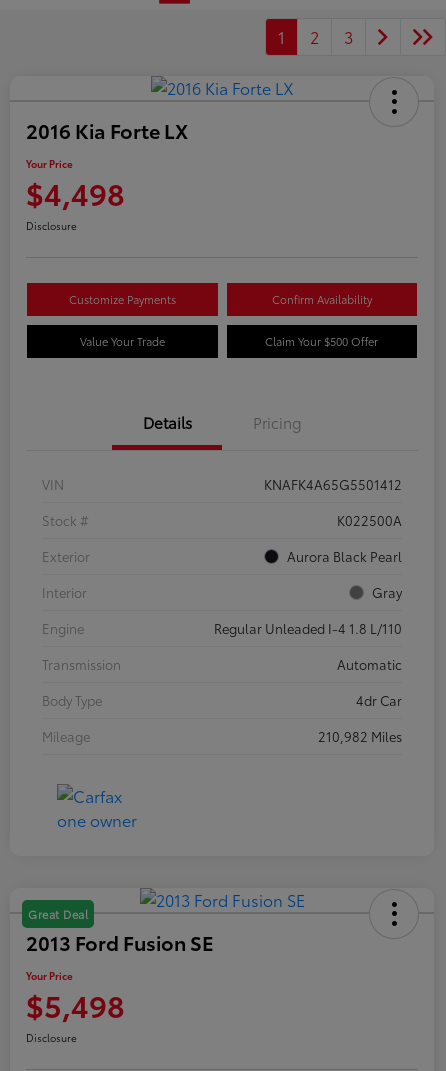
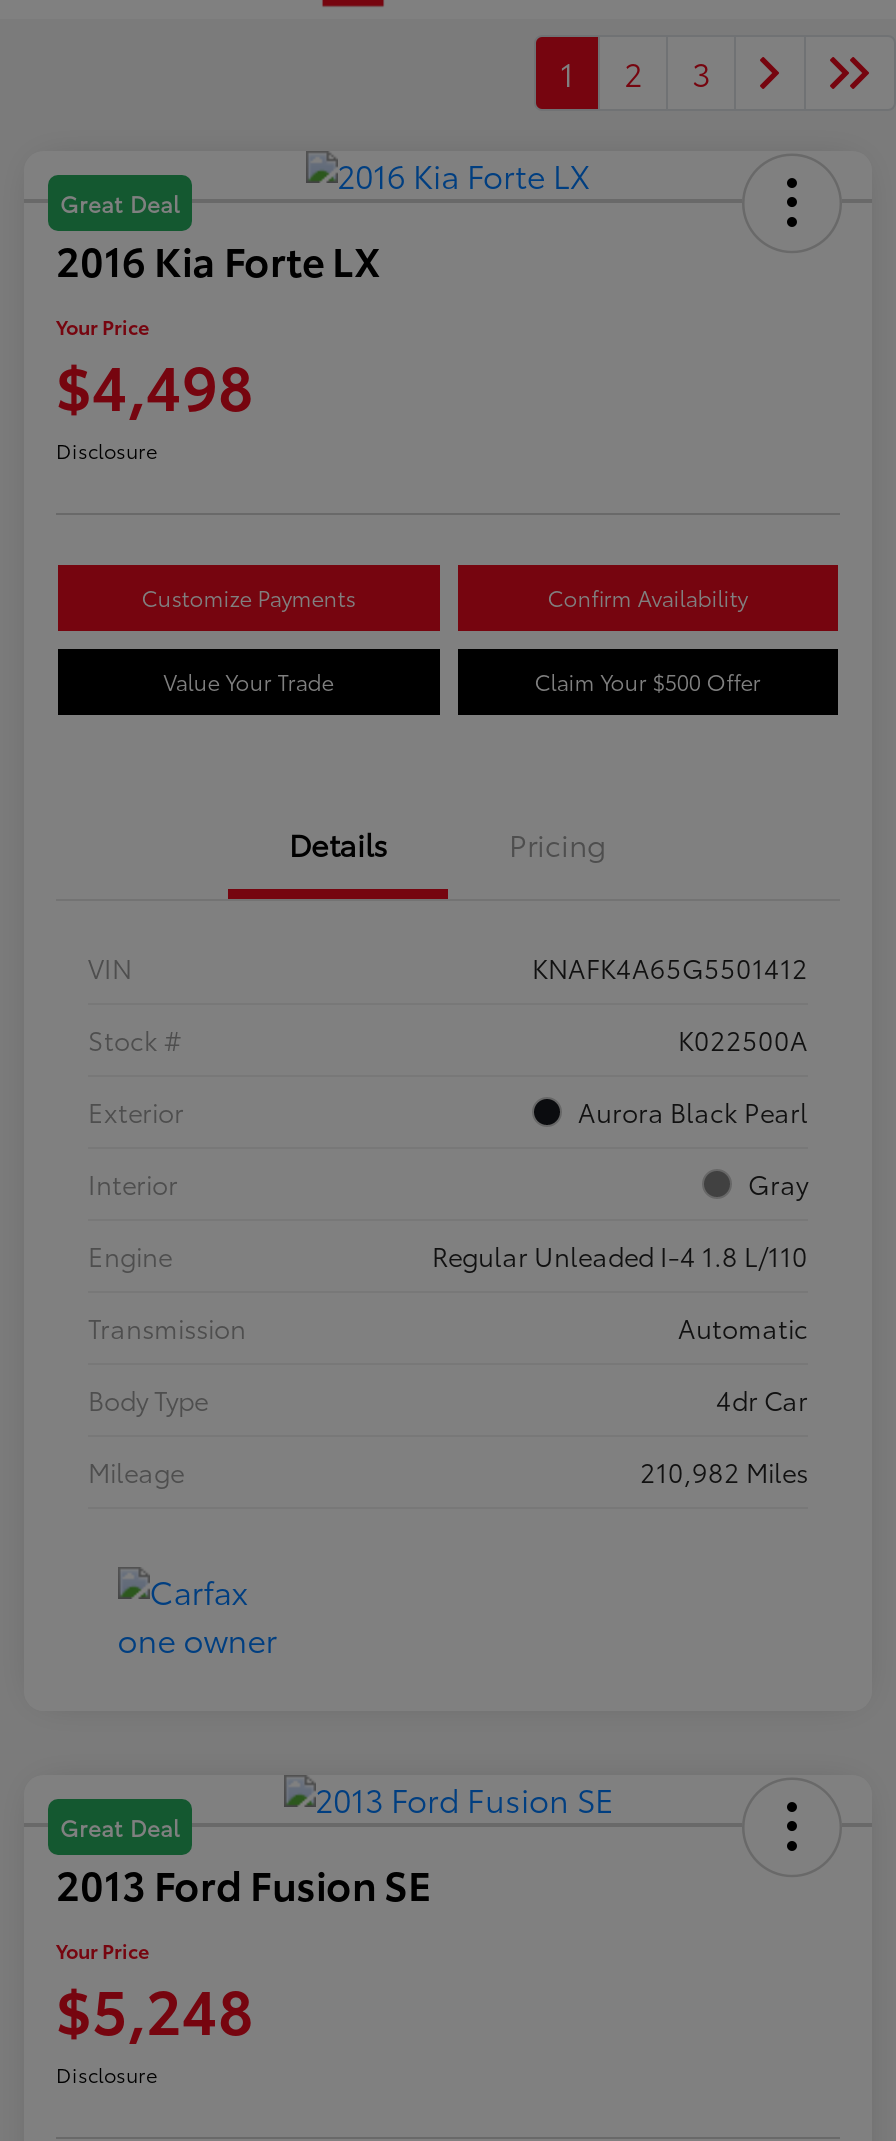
+ Great Deal

- $5,498
+ $5,248
